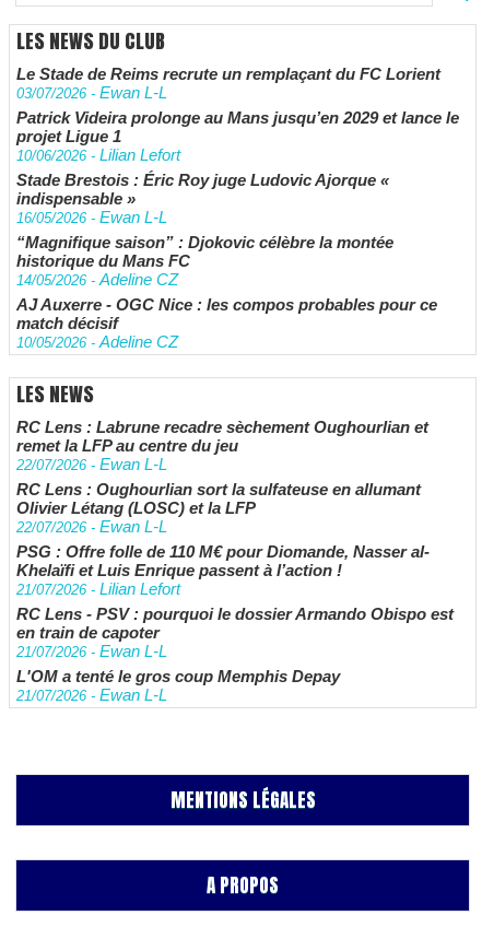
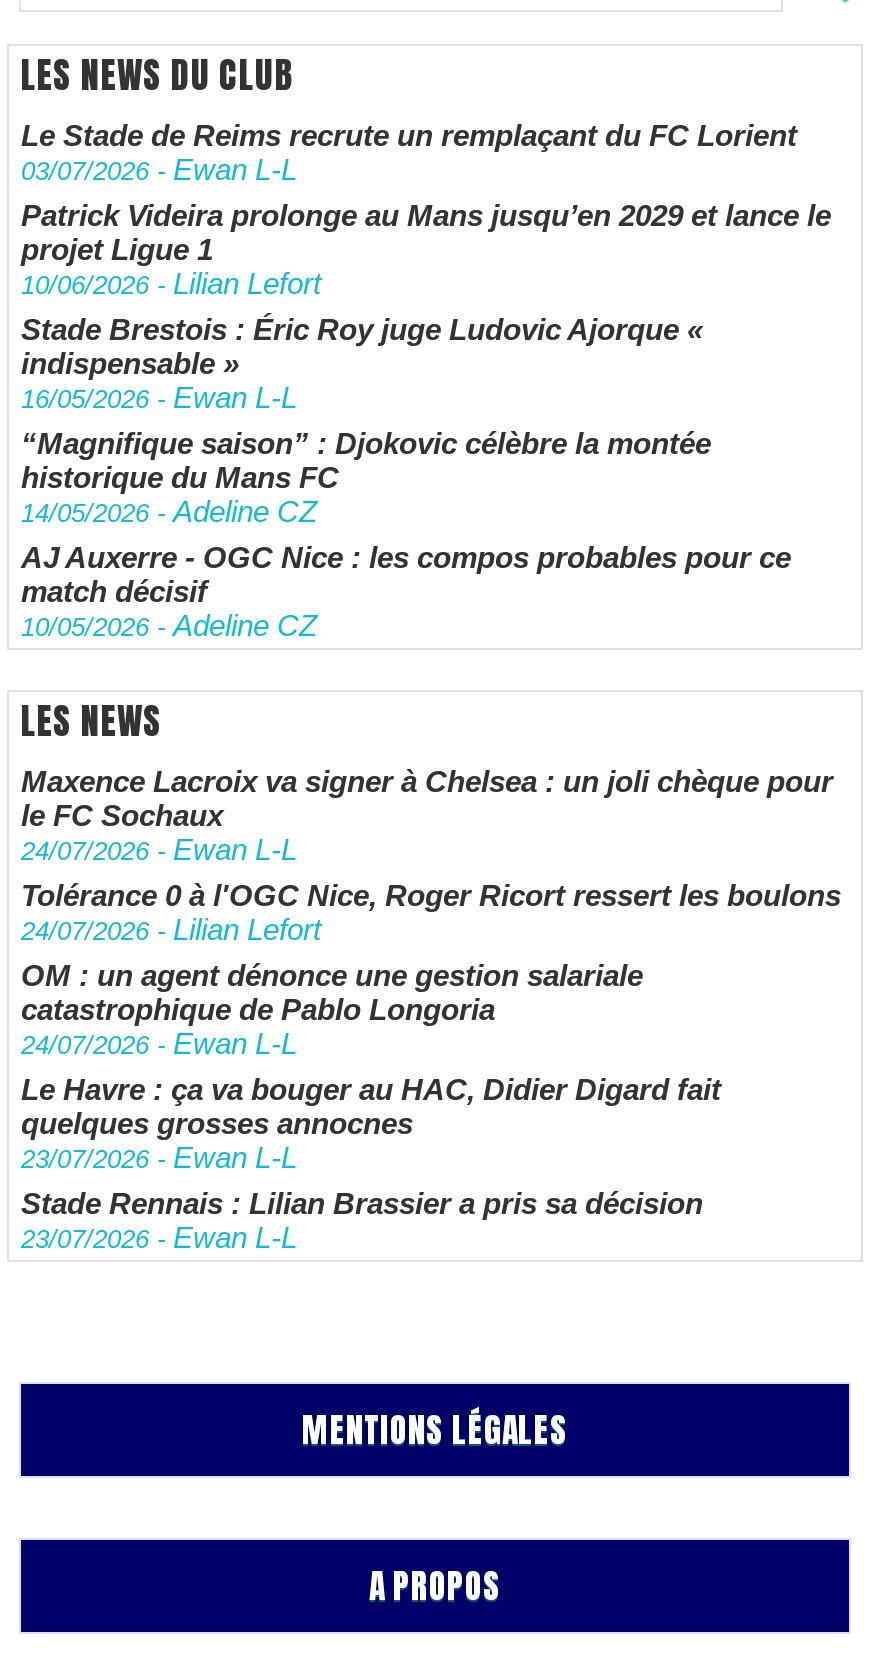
- RC Lens : Labrune recadre sèchement Oughourlian et
- remet la LFP au centre du jeu
- 22/07/2026 - Ewan L-L
- RC Lens : Oughourlian sort la sulfateuse en allumant
- Olivier Létang (LOSC) et la LFP
- 22/07/2026 - Ewan L-L
- PSG : Offre folle de 110 M€ pour Diomande, Nasser al-
- Khelaïfi et Luis Enrique passent à l’action !
- 21/07/2026 - Lilian Lefort
- RC Lens - PSV : pourquoi le dossier Armando Obispo est
- en train de capoter
- 21/07/2026 - Ewan L-L
- L'OM a tenté le gros coup Memphis Depay
- 21/07/2026 - Ewan L-L
+ Maxence Lacroix va signer à Chelsea : un joli chèque pour
+ le FC Sochaux
+ 24/07/2026 - Ewan L-L
+ Tolérance 0 à l'OGC Nice, Roger Ricort ressert les boulons
+ 24/07/2026 - Lilian Lefort
+ OM : un agent dénonce une gestion salariale
+ catastrophique de Pablo Longoria
+ 24/07/2026 - Ewan L-L
+ Le Havre : ça va bouger au HAC, Didier Digard fait
+ quelques grosses annocnes
+ 23/07/2026 -Ewan L-L
+ Stade Rennais : Lilian Brassier a pris sa décision
+ 23/07/2026 - Ewan L-L
